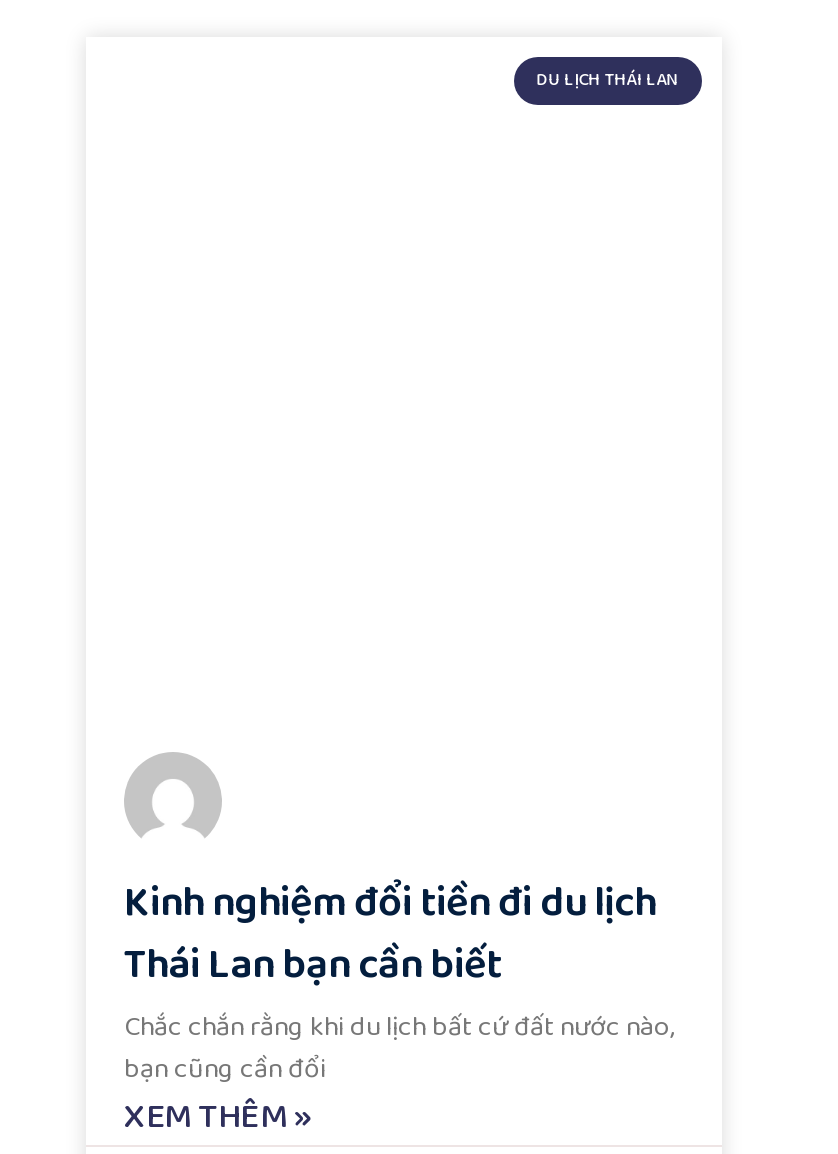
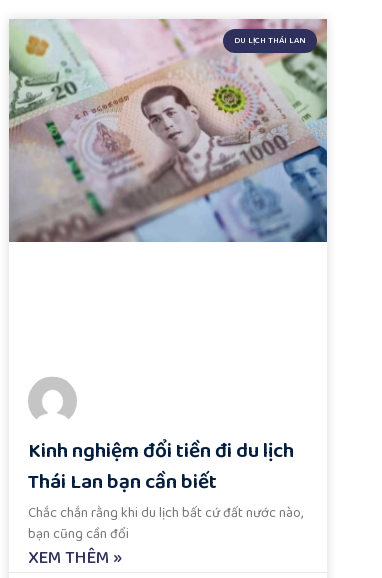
+ [image]
